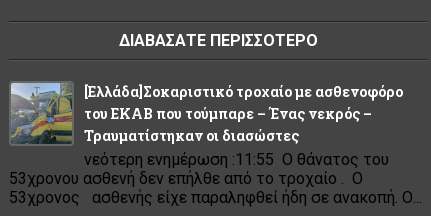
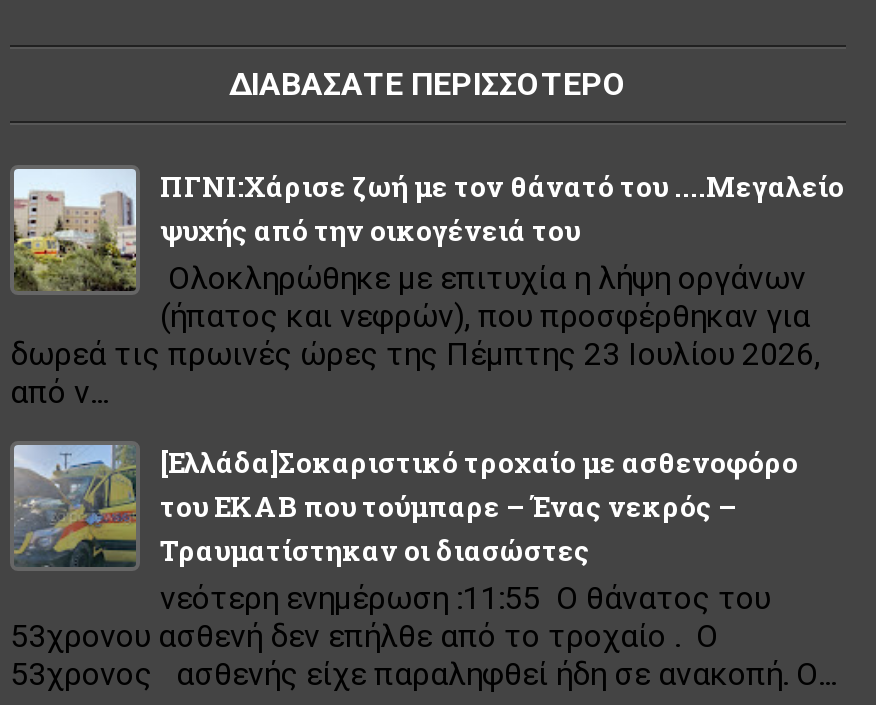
+ [image]
+ ΠΓΝΙ:Χάρισε ζωή με τον θάνατό του ....Μεγαλείο
+ ψυχής από την οικογένειά του
+ Ολοκληρώθηκε με επιτυχία η λήψη οργάνων
+ (ήπατος και νεφρών), που προσφέρθηκαν για
+ δωρεά τις πρωινές ώρες της Πέμπτης 23 Ιουλίου 2026,
+ από ν...
